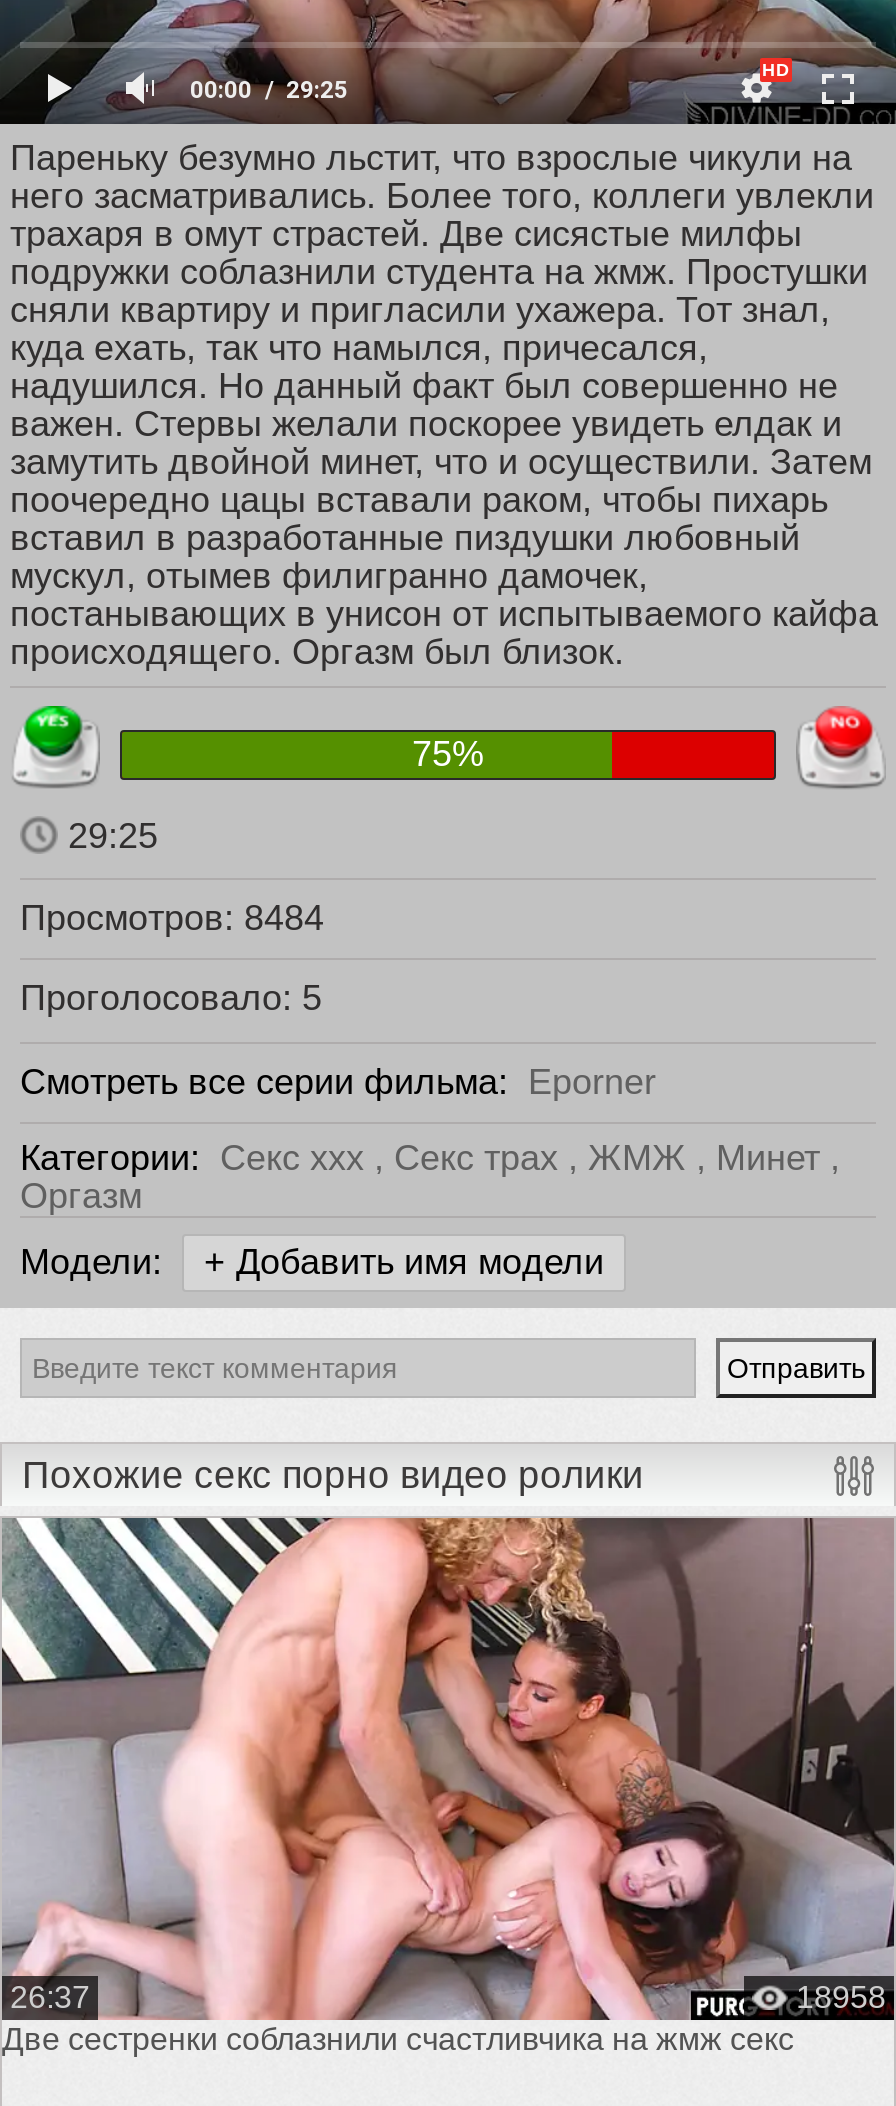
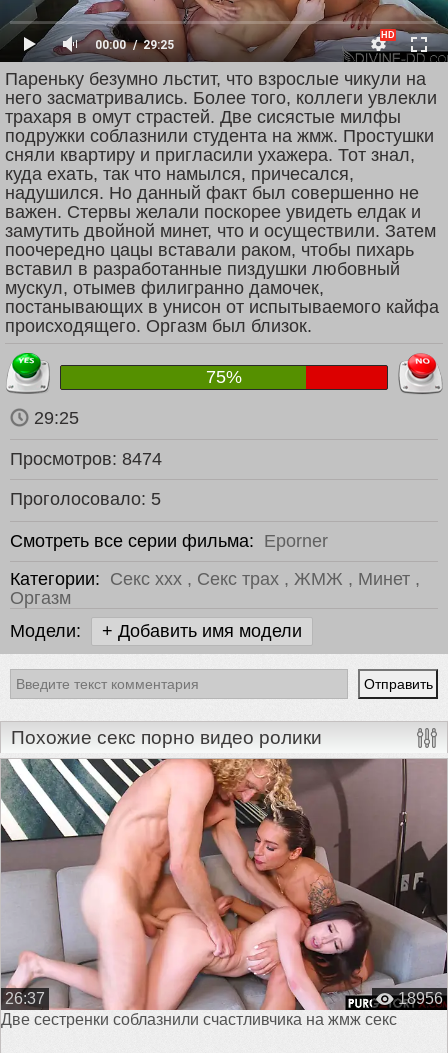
- Просмотров: 8484
+ Просмотров: 8474

- 18958
+ 18956
